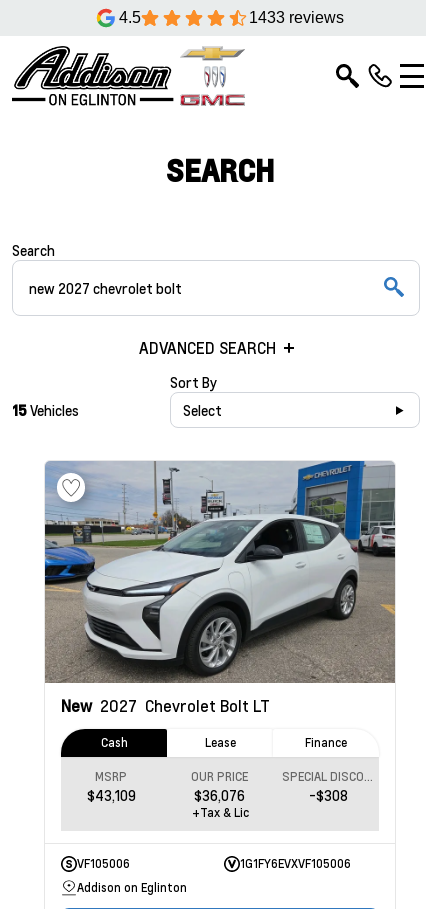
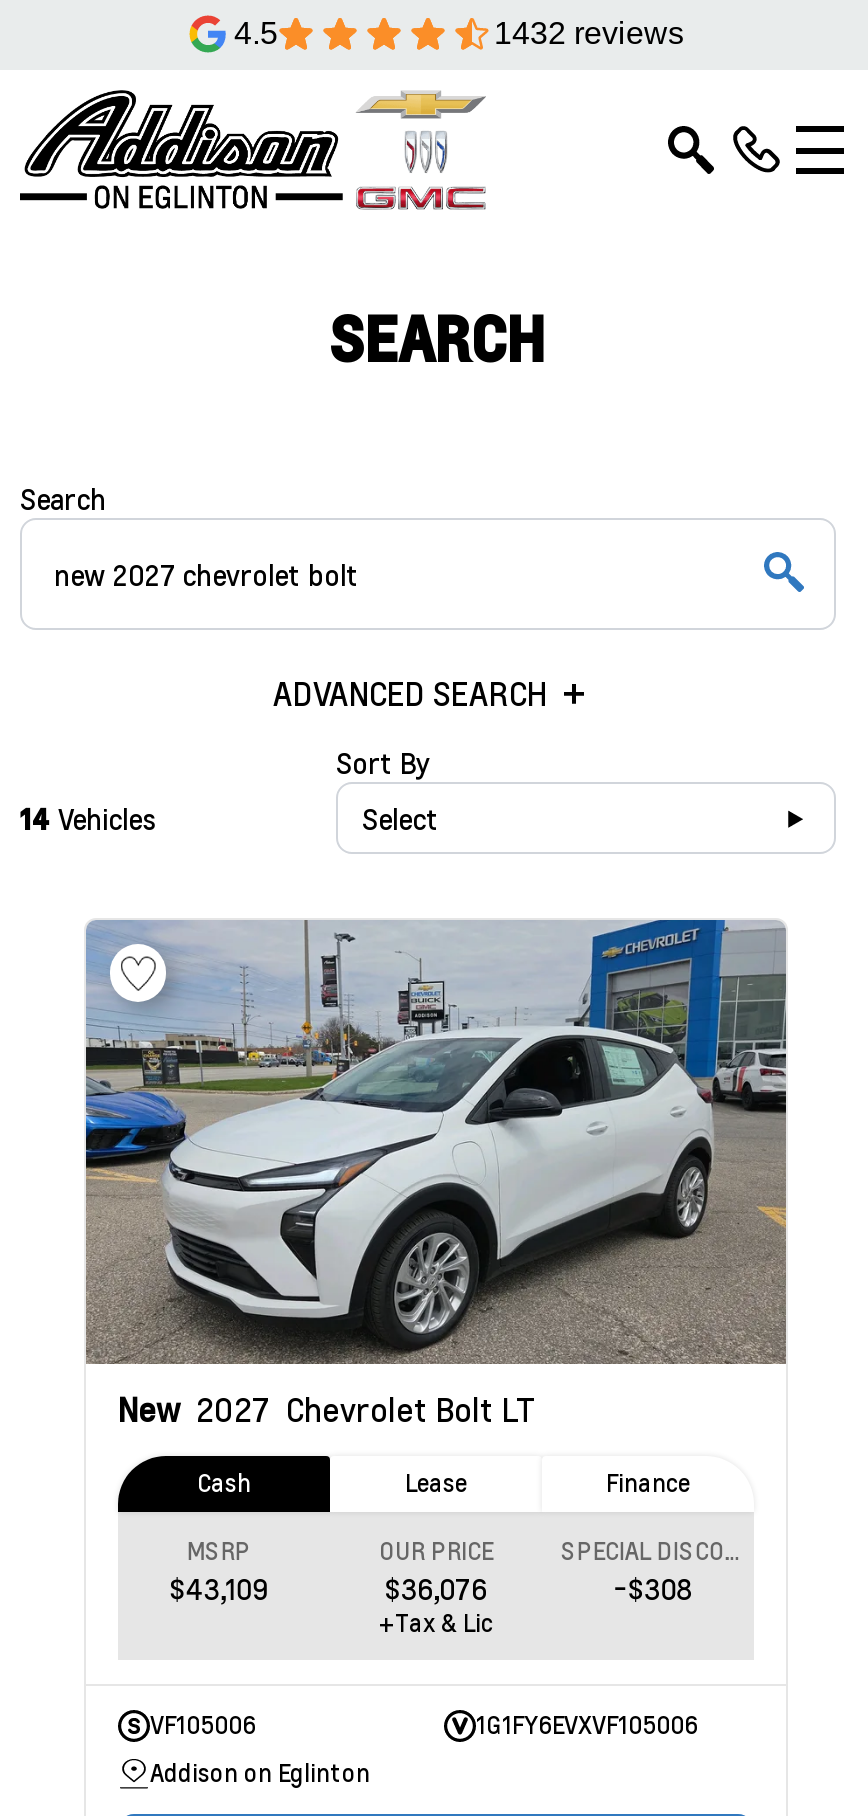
- 1433 reviews
+ 1432 reviews

- 15 Vehicles
+ 14 Vehicles
